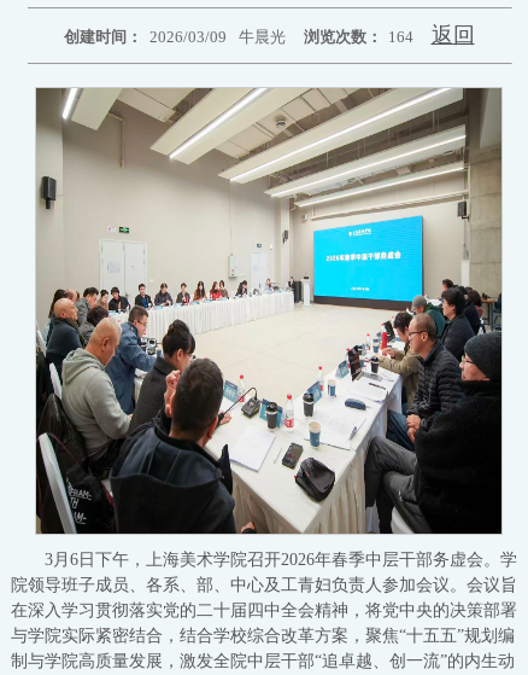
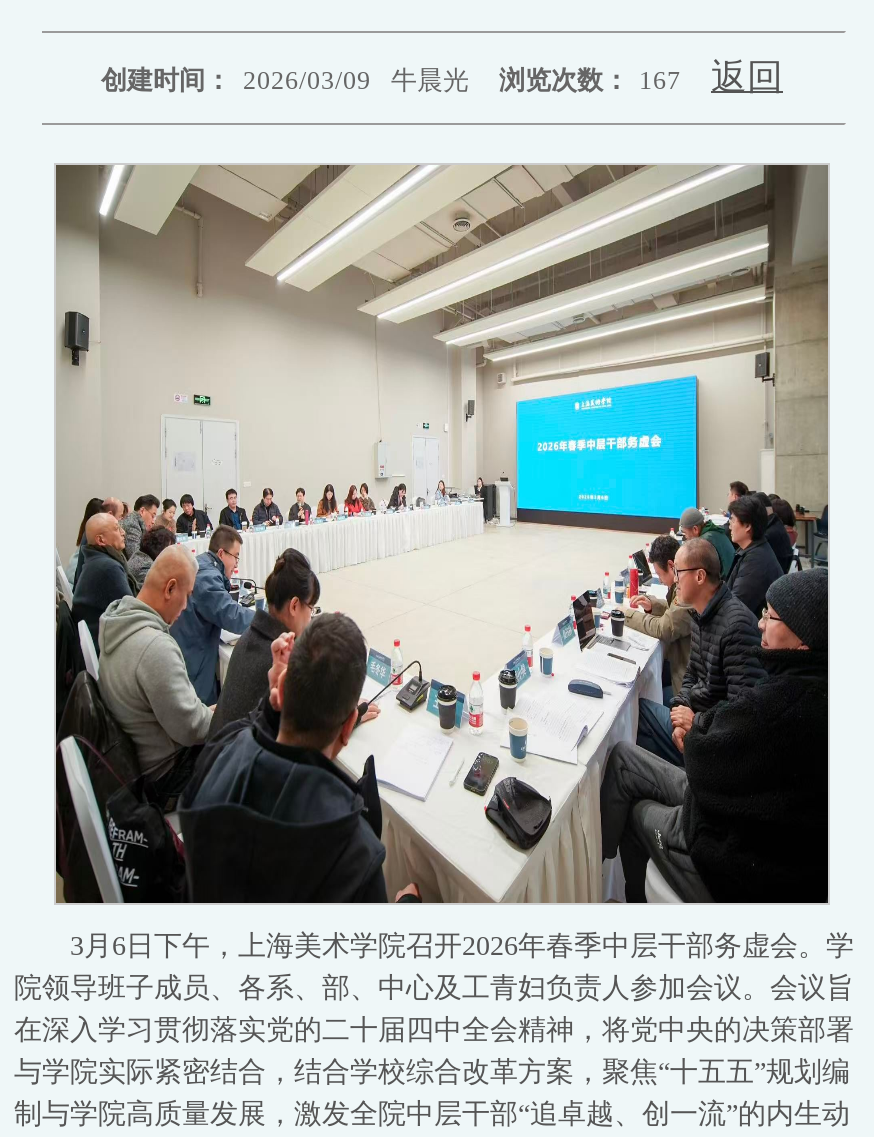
- 创建时间：2026/03/09 牛晨光 浏览次数： 164 返回
+ 创建时间：2026/03/09 牛晨光 浏览次数： 167 返回
